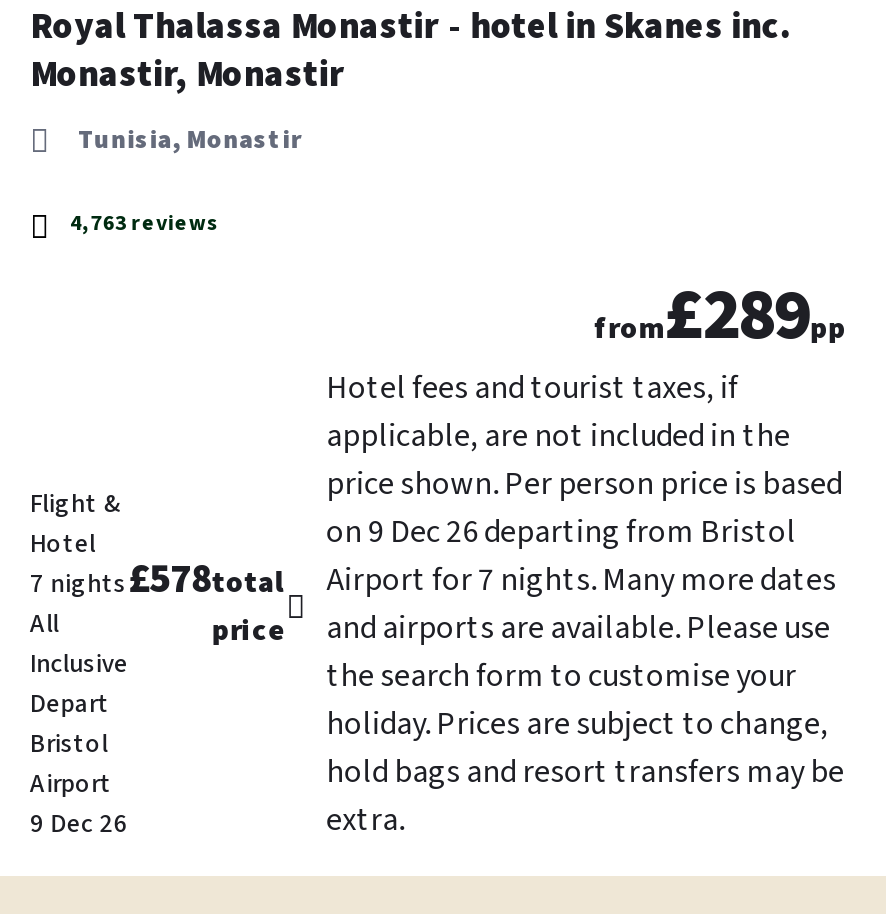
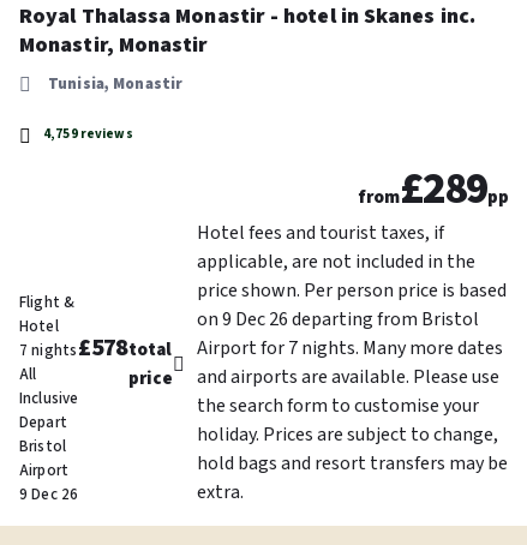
- 4,763 reviews
+ 4,759 reviews
